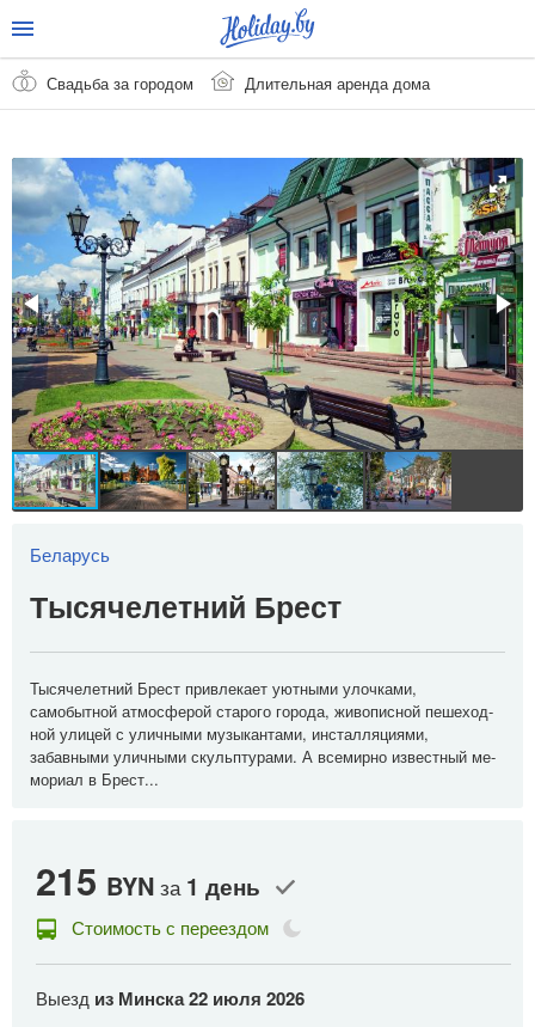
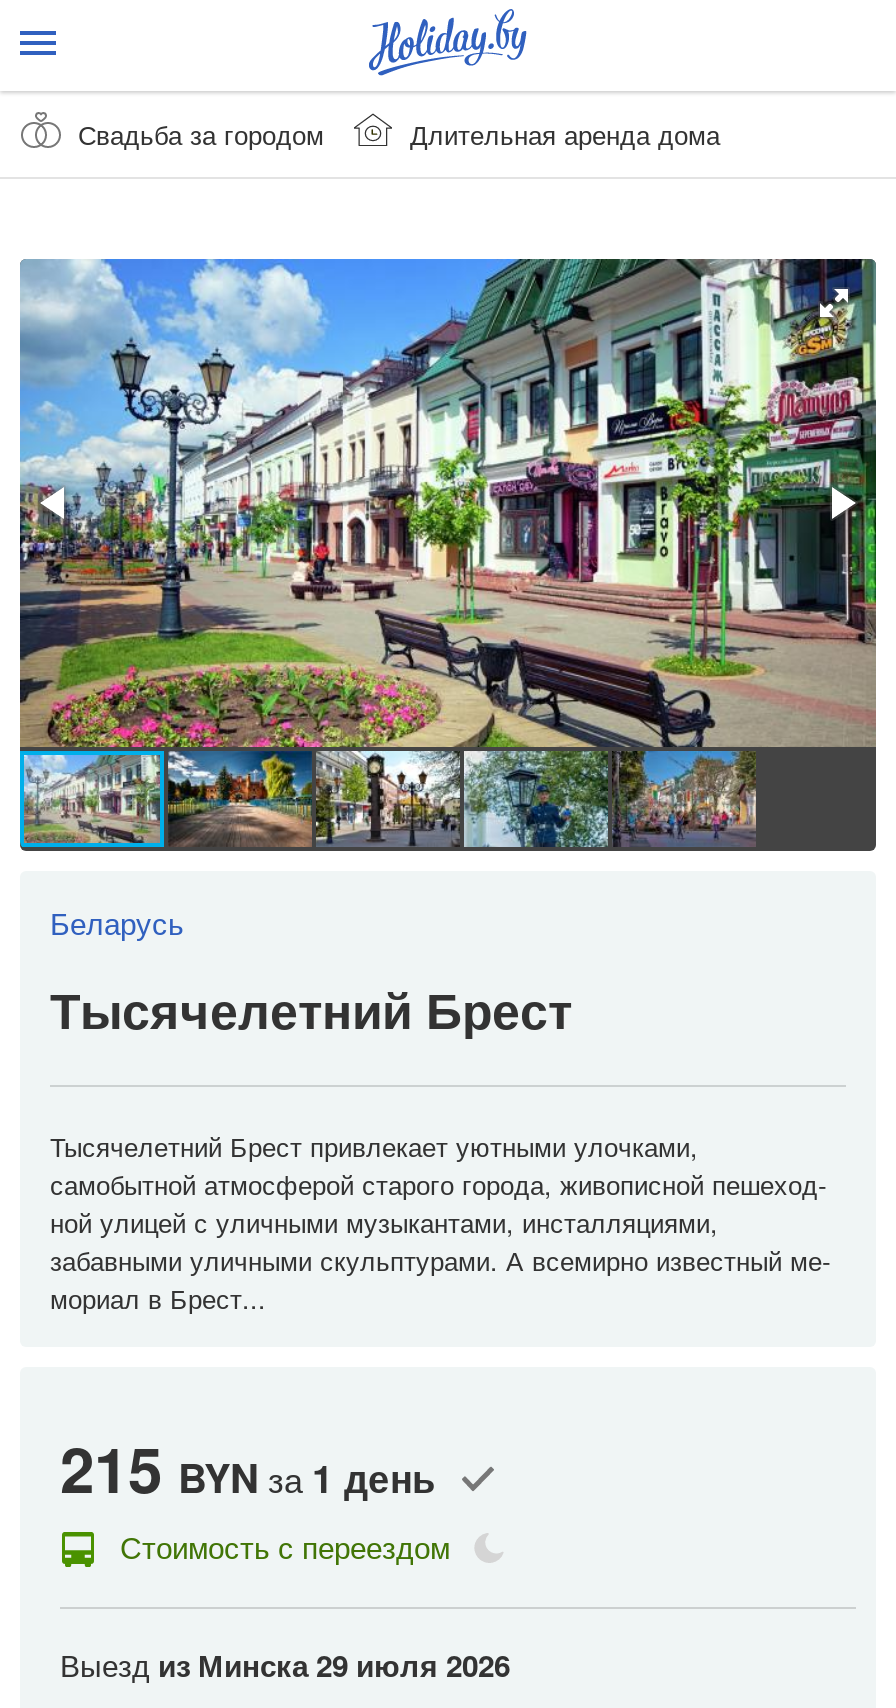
- Выезд из Минска 22 июля 2026
+ Выезд из Минска 29 июля 2026
